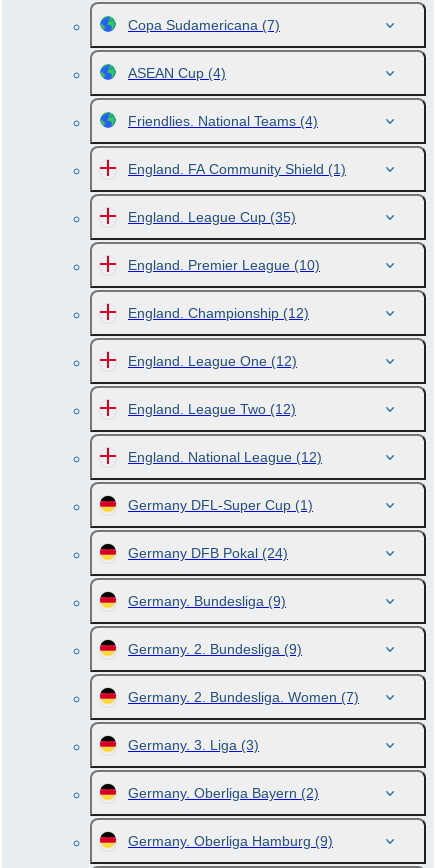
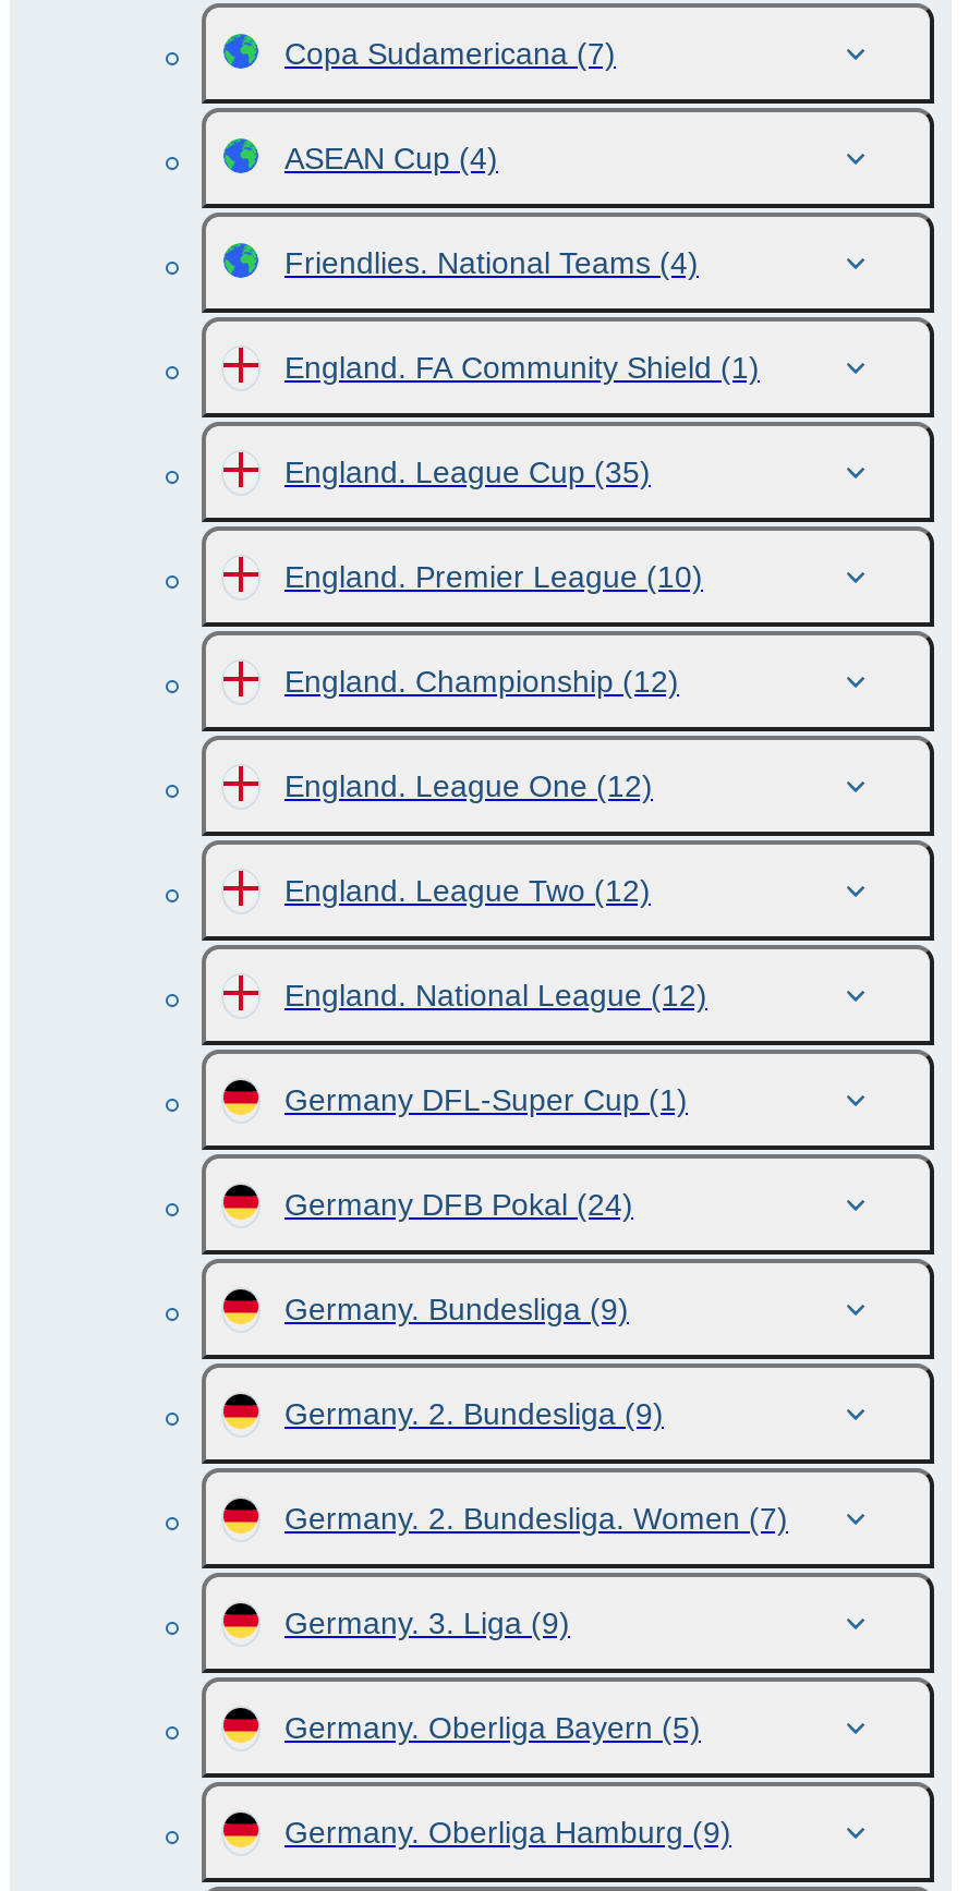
- Germany. 3. Liga (3)
+ Germany. 3. Liga (9)

- Germany. Oberliga Bayern (2)
+ Germany. Oberliga Bayern (5)
